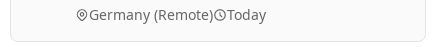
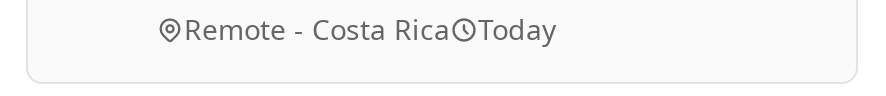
- Germany (Remote)
+ Remote - Costa Rica
